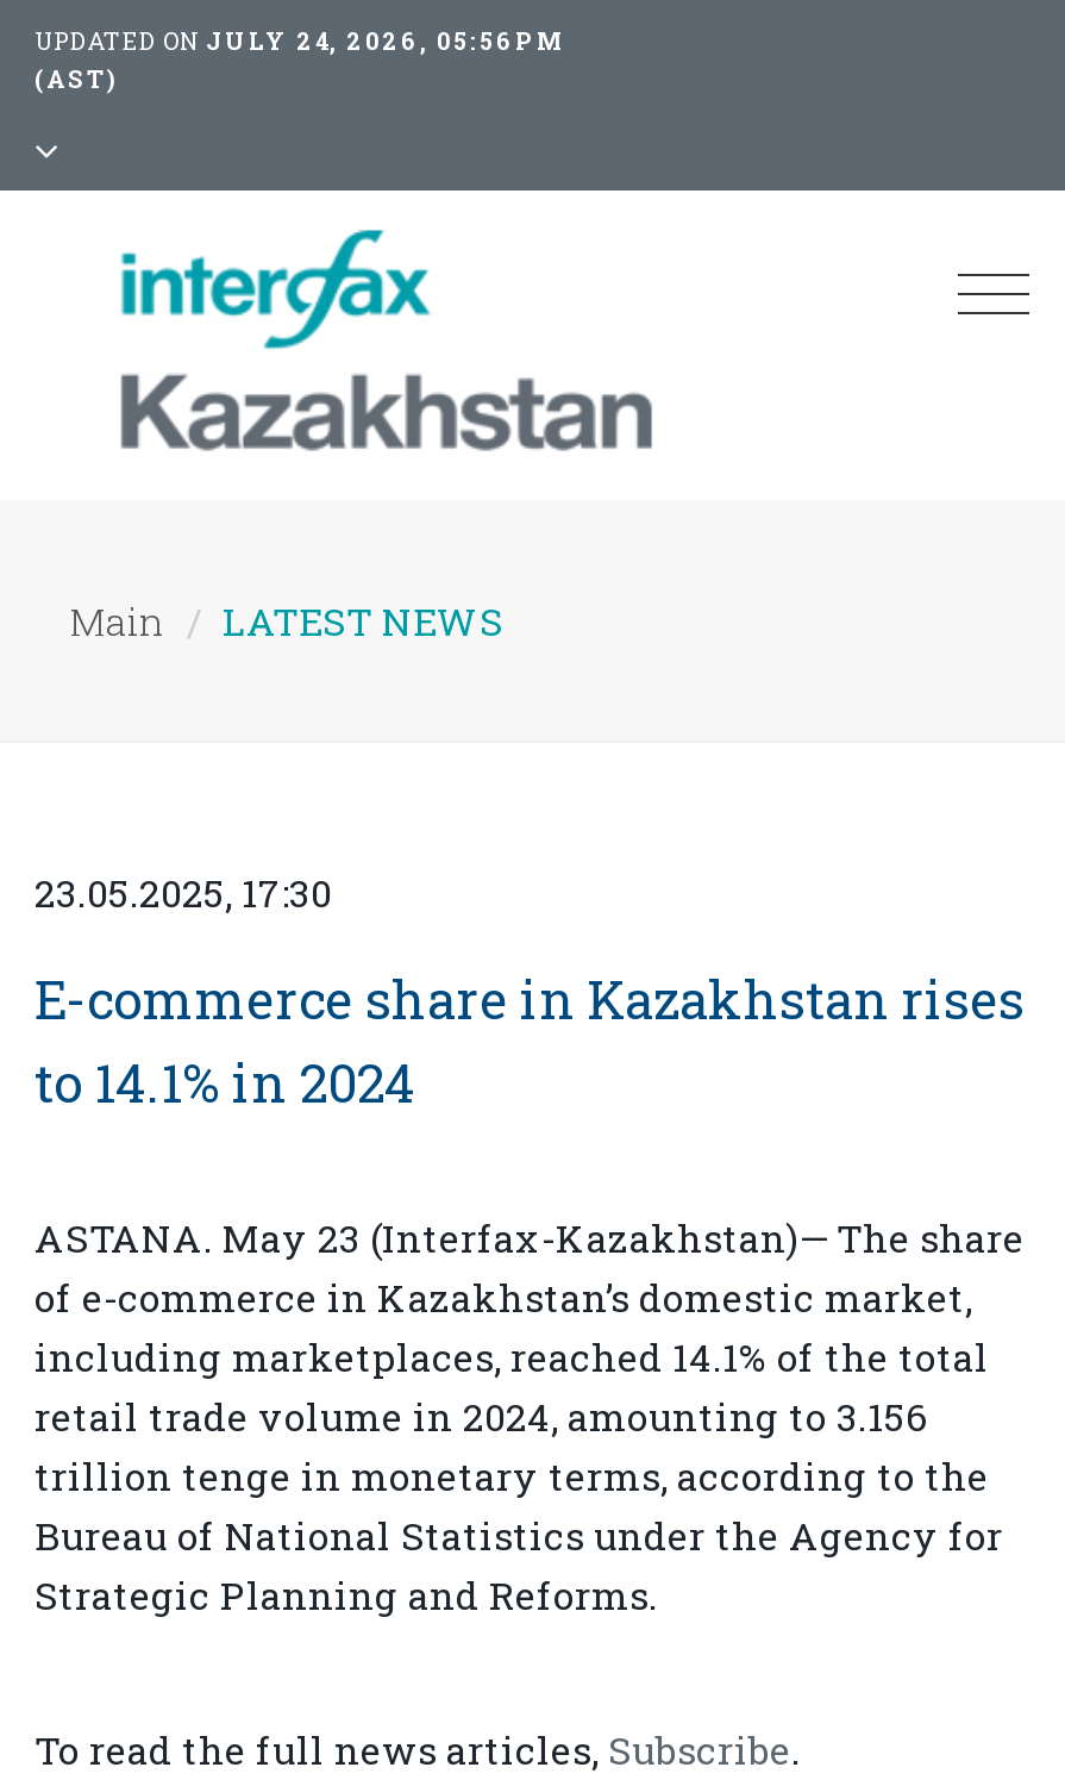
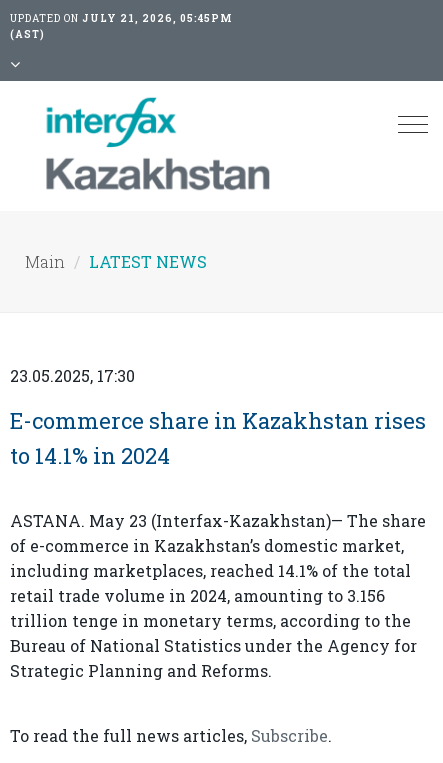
- UPDATED ON JULY 24, 2026, 05:56PM
+ UPDATED ON JULY 21, 2026, 05:45PM
